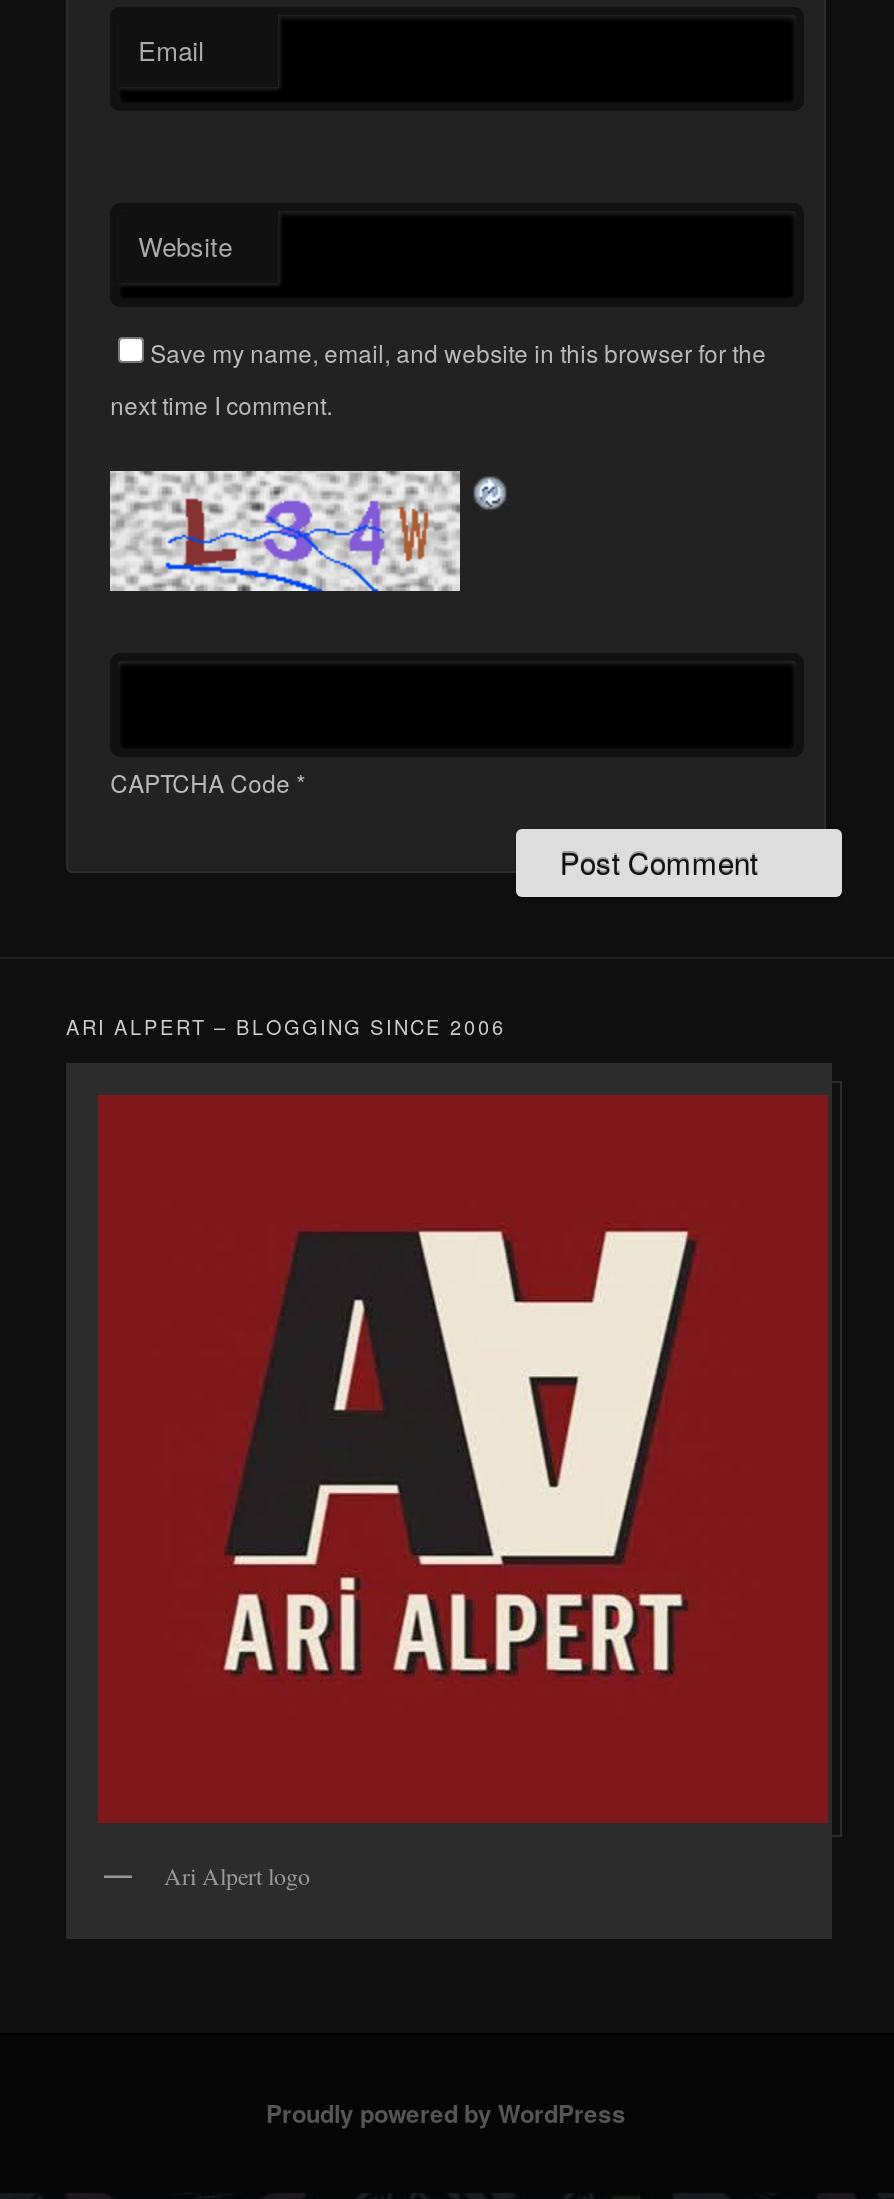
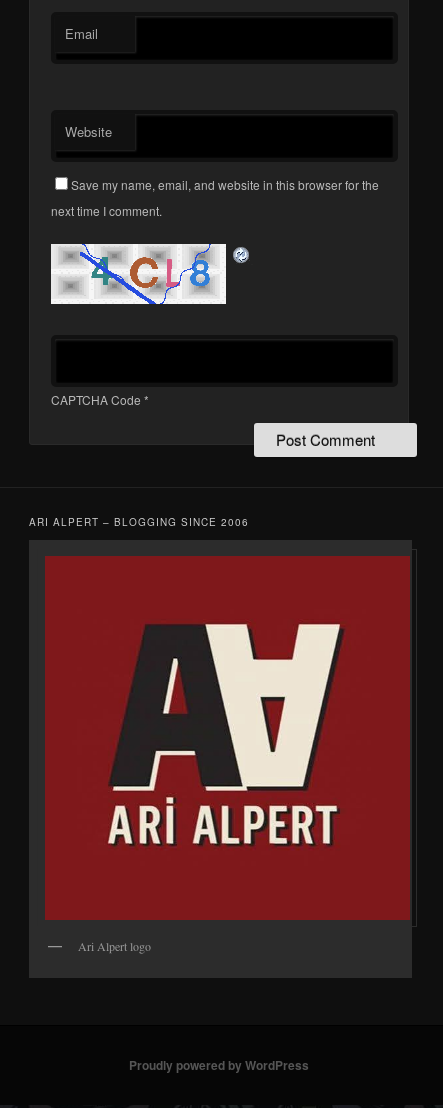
- [image]
+ [image]
